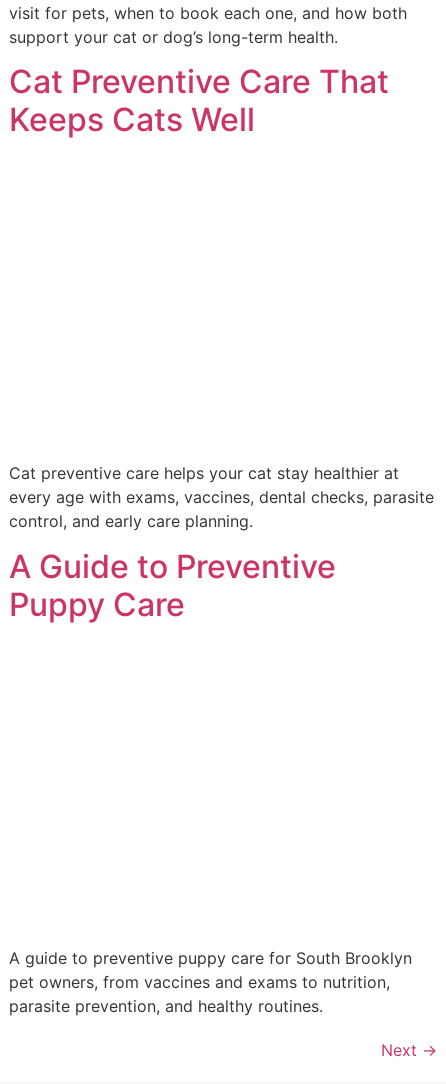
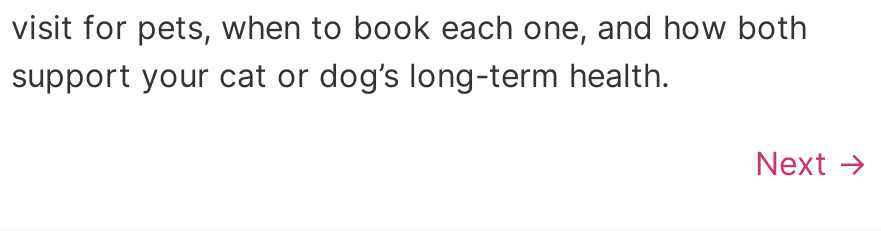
- Cat Preventive Care That
- Keeps Cats Well

- Cat preventive care helps your cat stay healthier at
- every age with exams, vaccines, dental checks, parasite
- control, and early care planning.
- A Guide to Preventive
- Puppy Care

- A guide to preventive puppy care for South Brooklyn
- pet owners, from vaccines and exams to nutrition,
- parasite prevention, and healthy routines.
